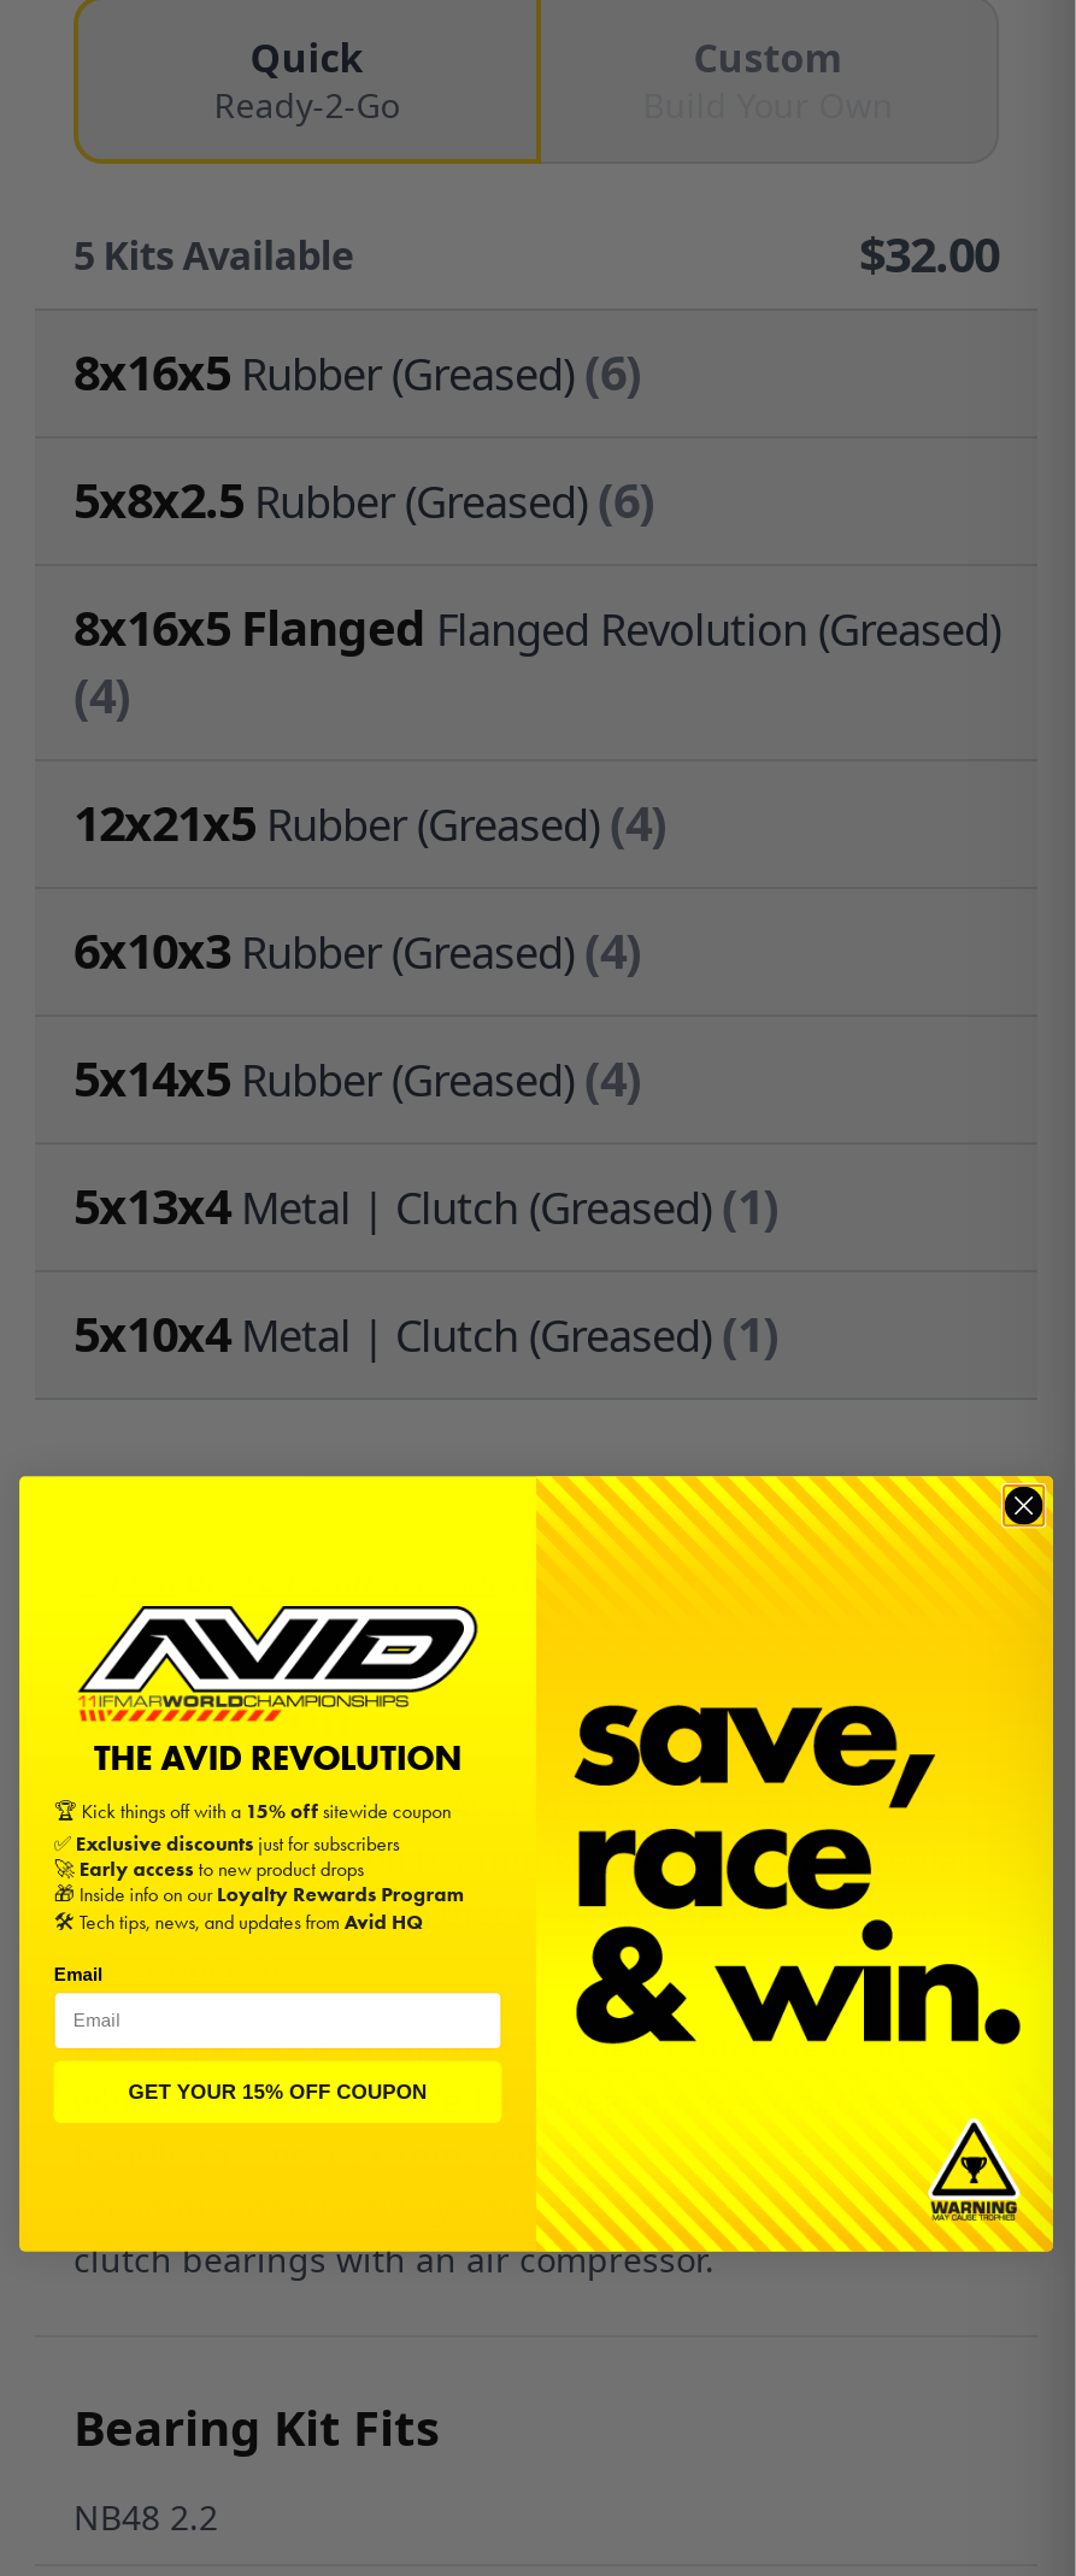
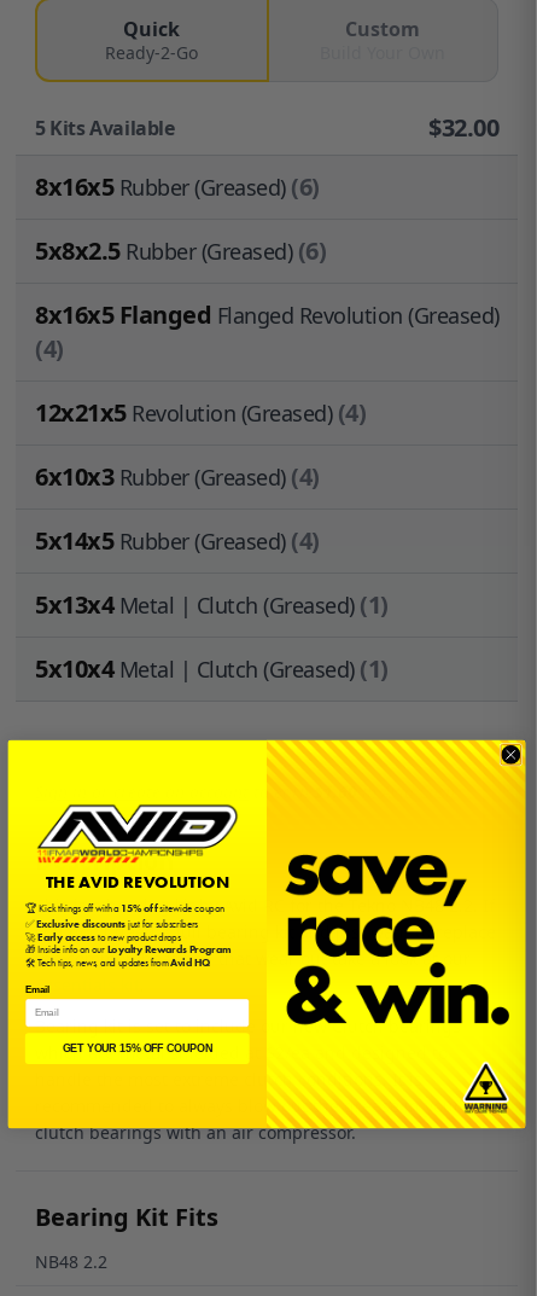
- 12x21x5 Rubber (Greased) (4)
+ 12x21x5 Revolution (Greased) (4)
